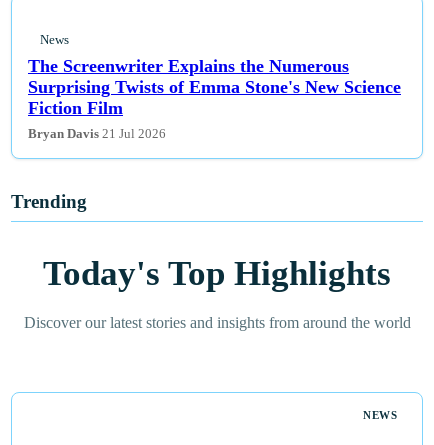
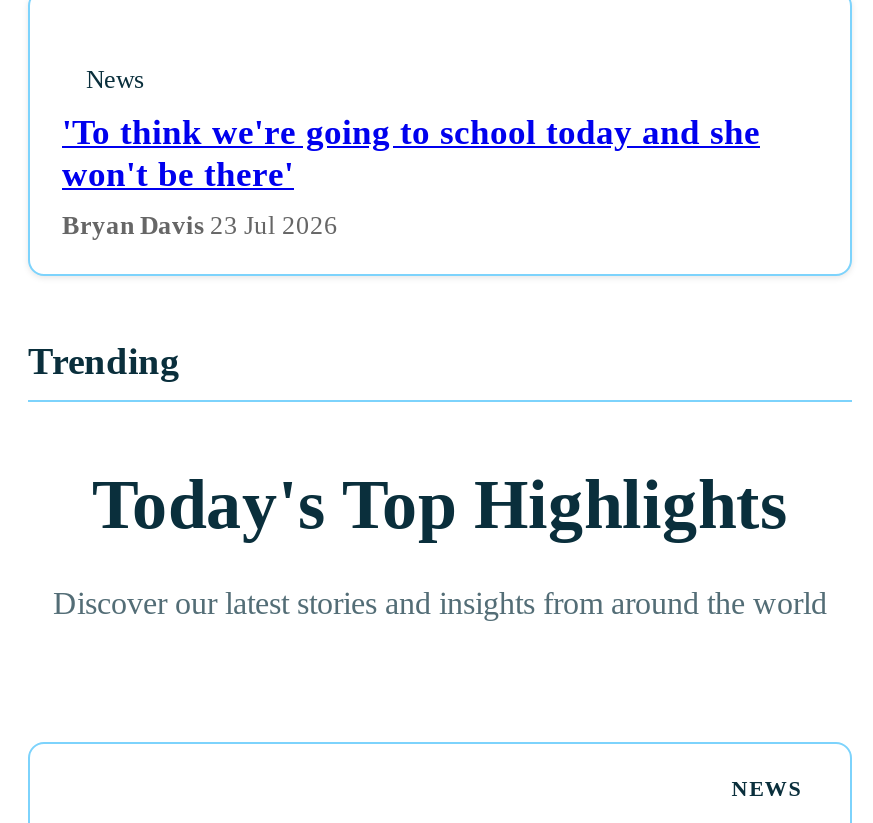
- The Screenwriter Explains the Numerous
- Surprising Twists of Emma Stone's New Science
- Fiction Film
- Bryan Davis 21 Jul 2026
+ 'To think we're going to school today and she
+ won't be there'
+ Bryan Davis 23 Jul 2026
